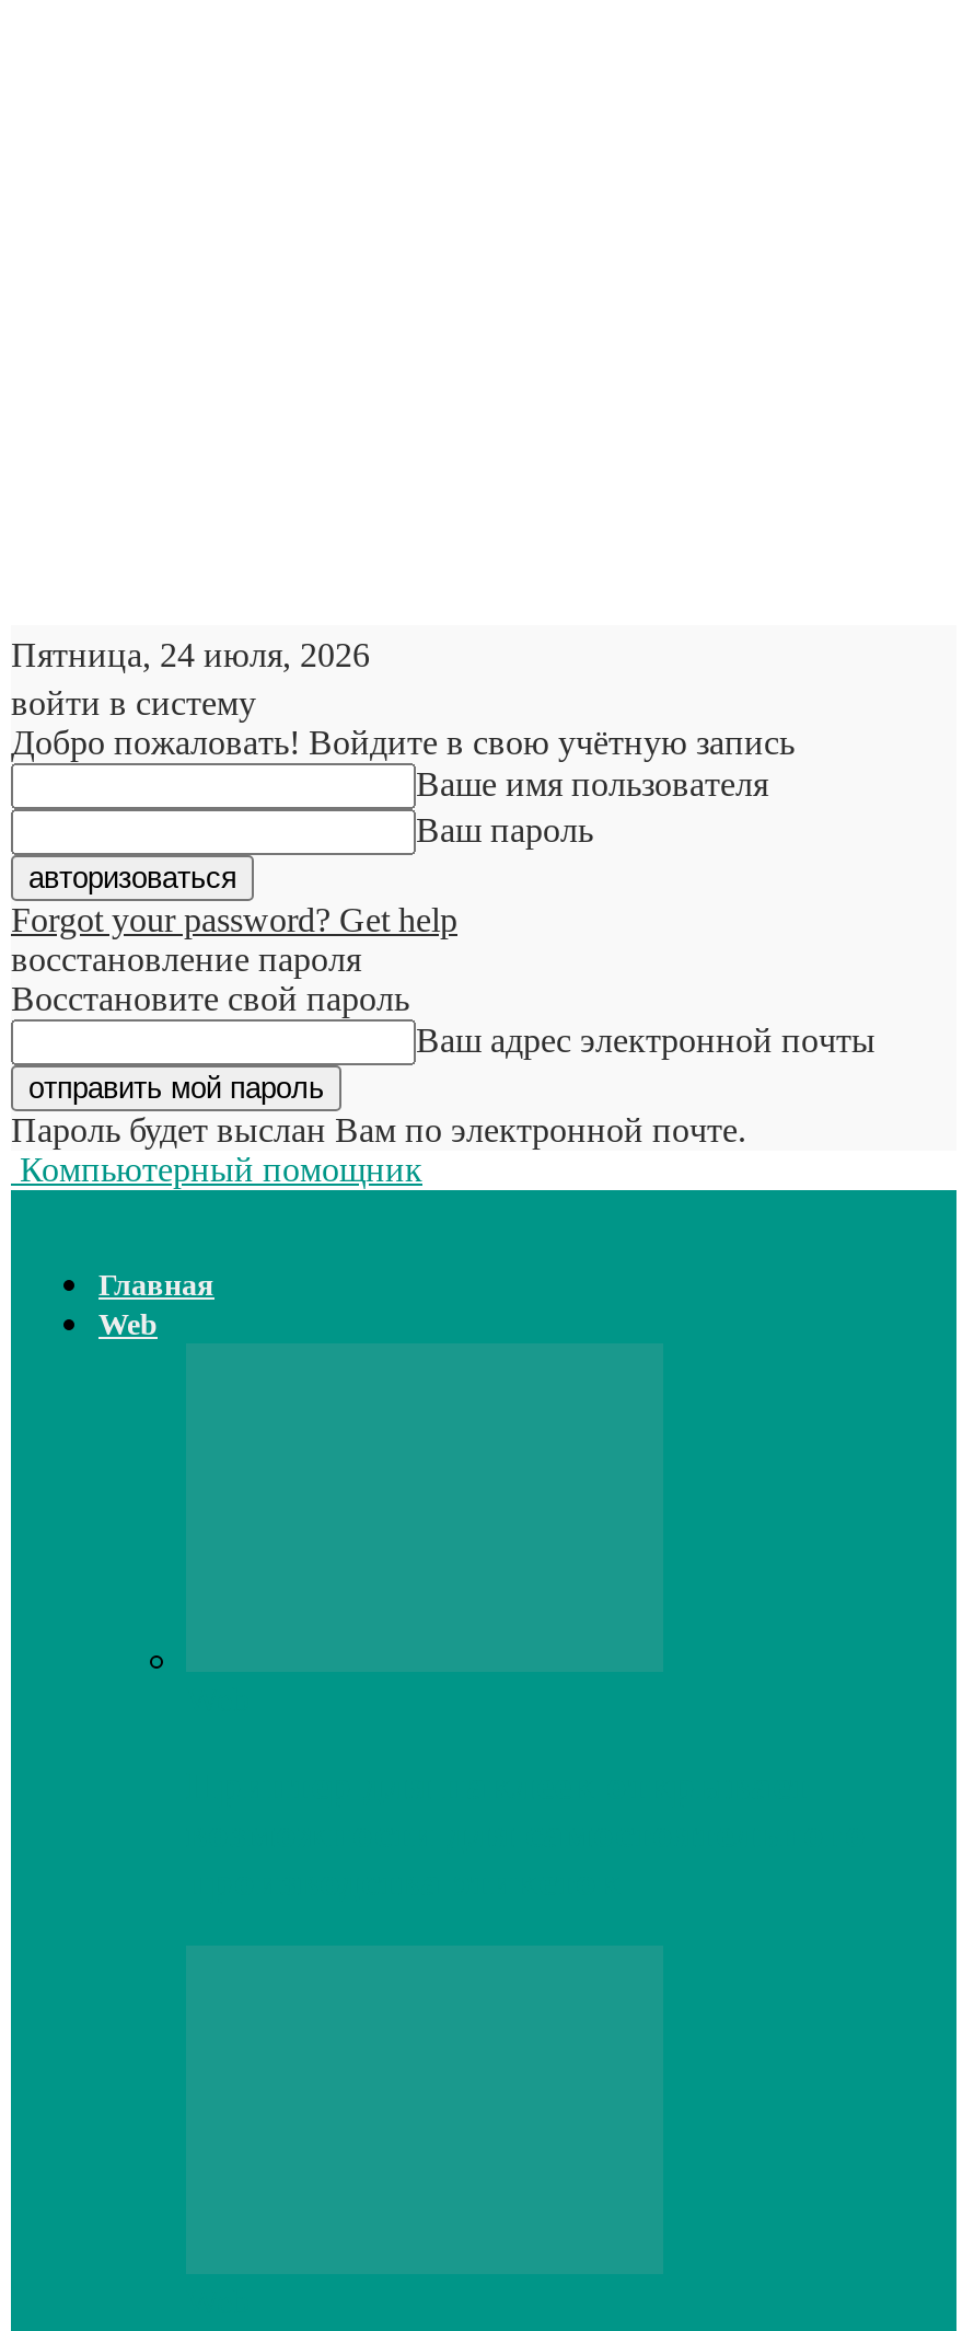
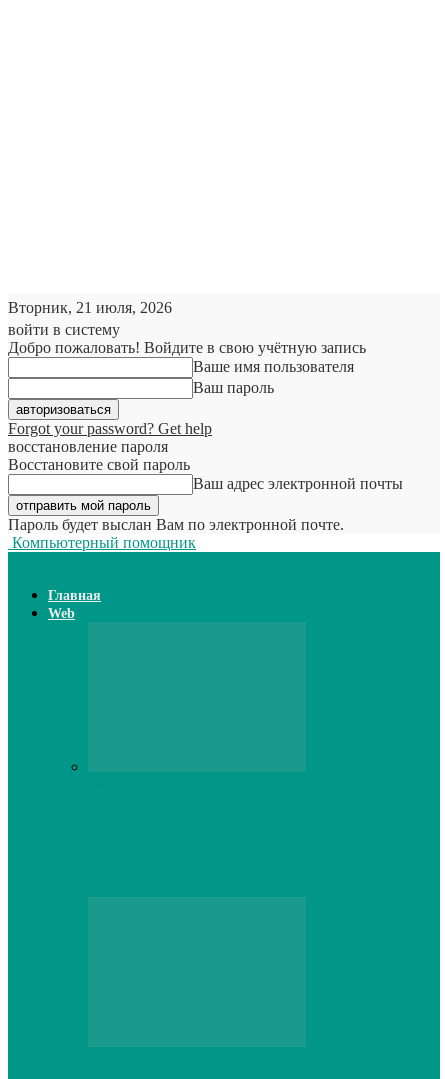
- Пятница, 24 июля, 2026
+ Вторник, 21 июля, 2026
